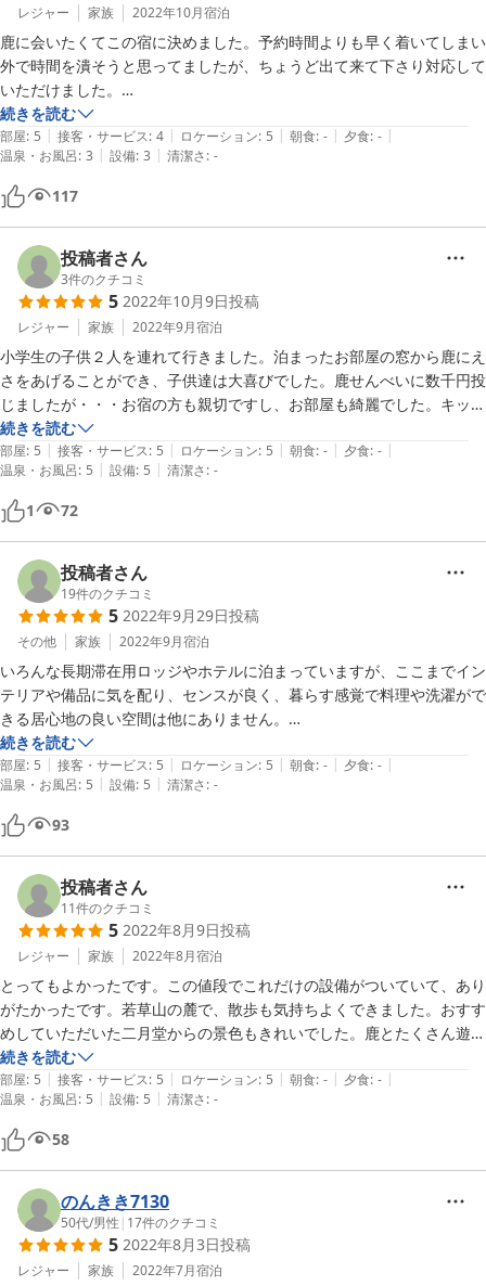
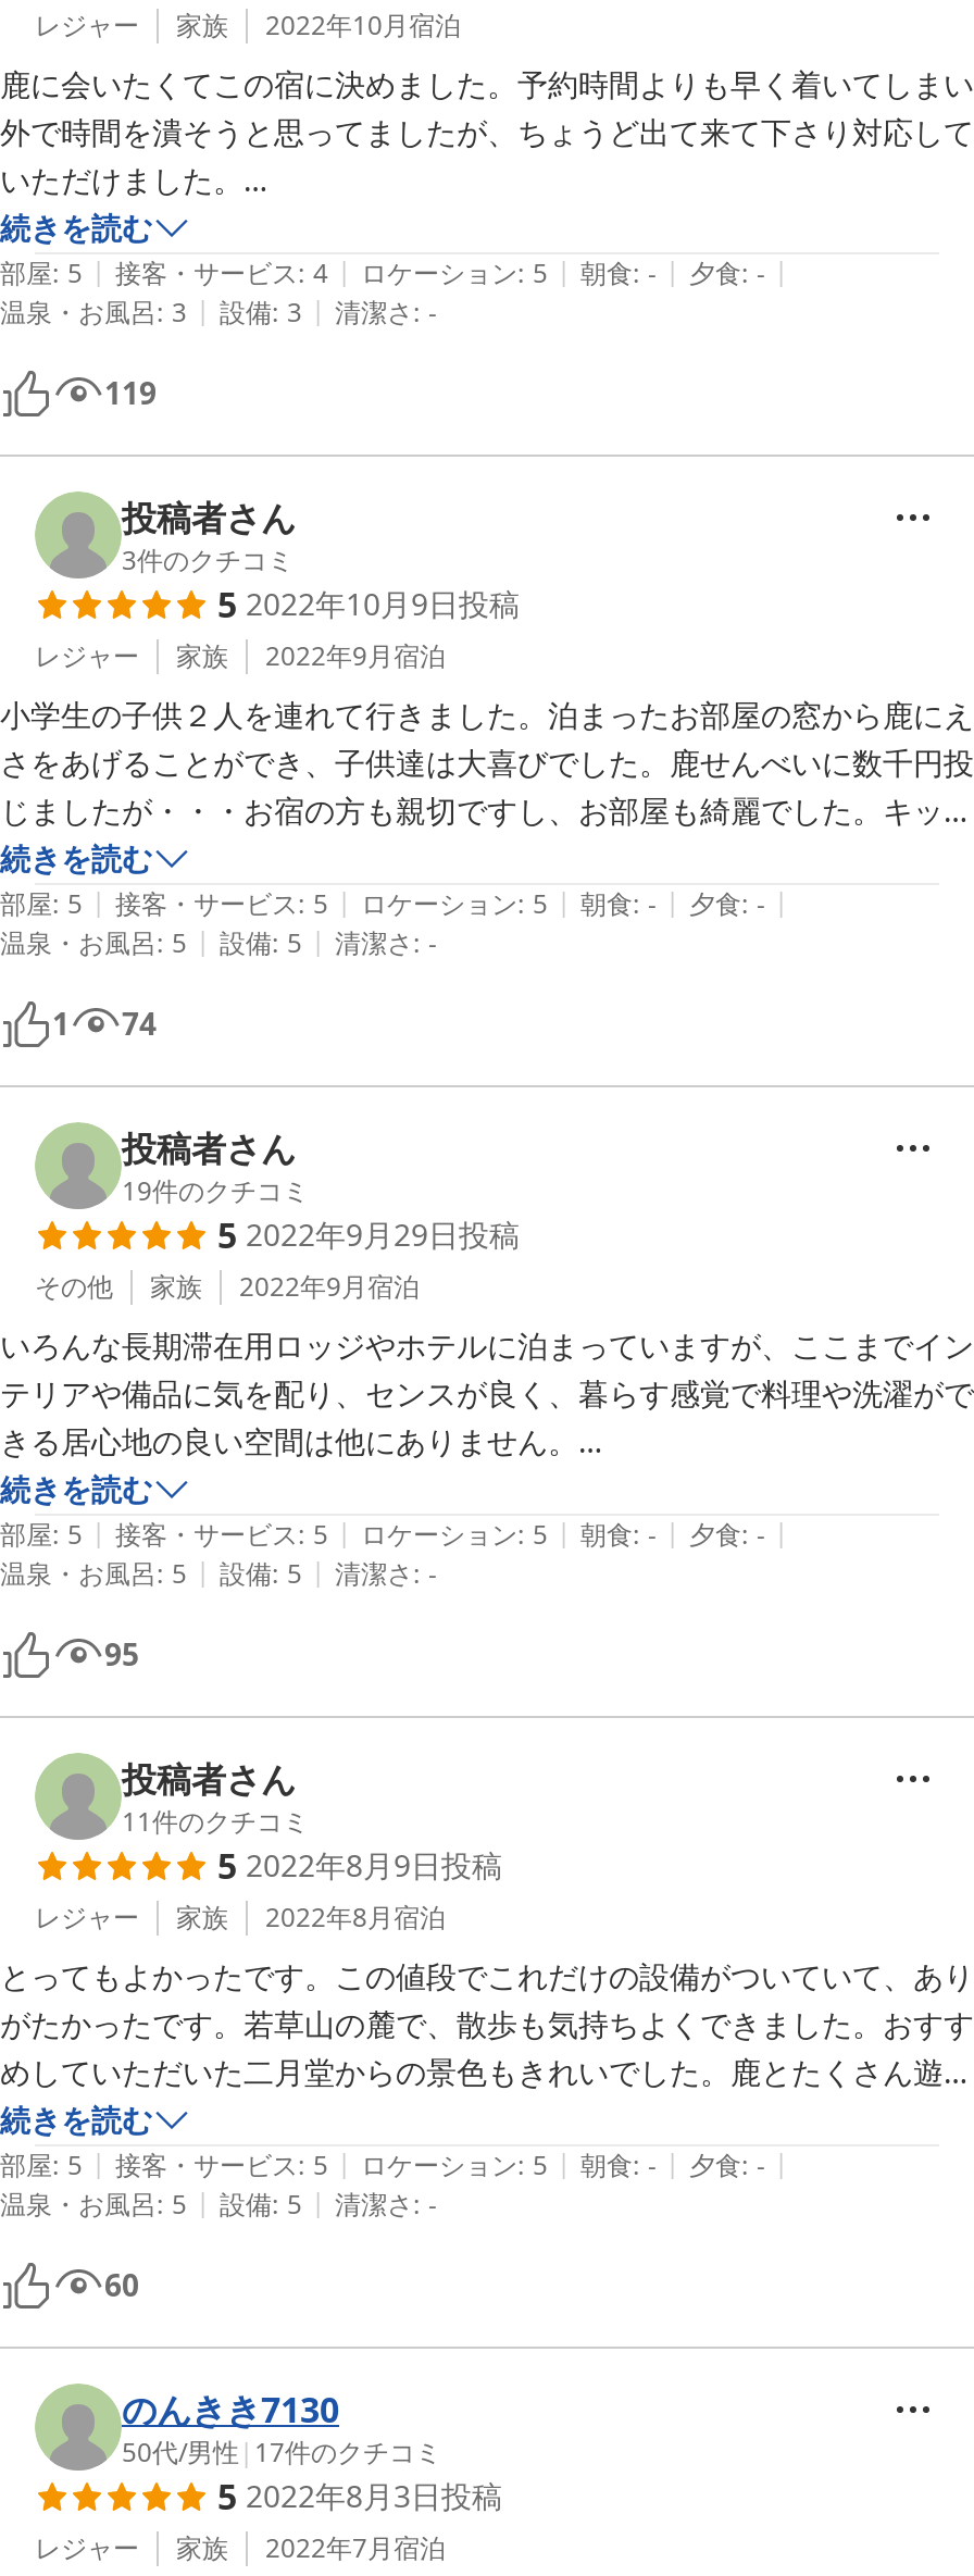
- 117
+ 119

- 1 72
+ 1 74

- 93
+ 95

- 58
+ 60
